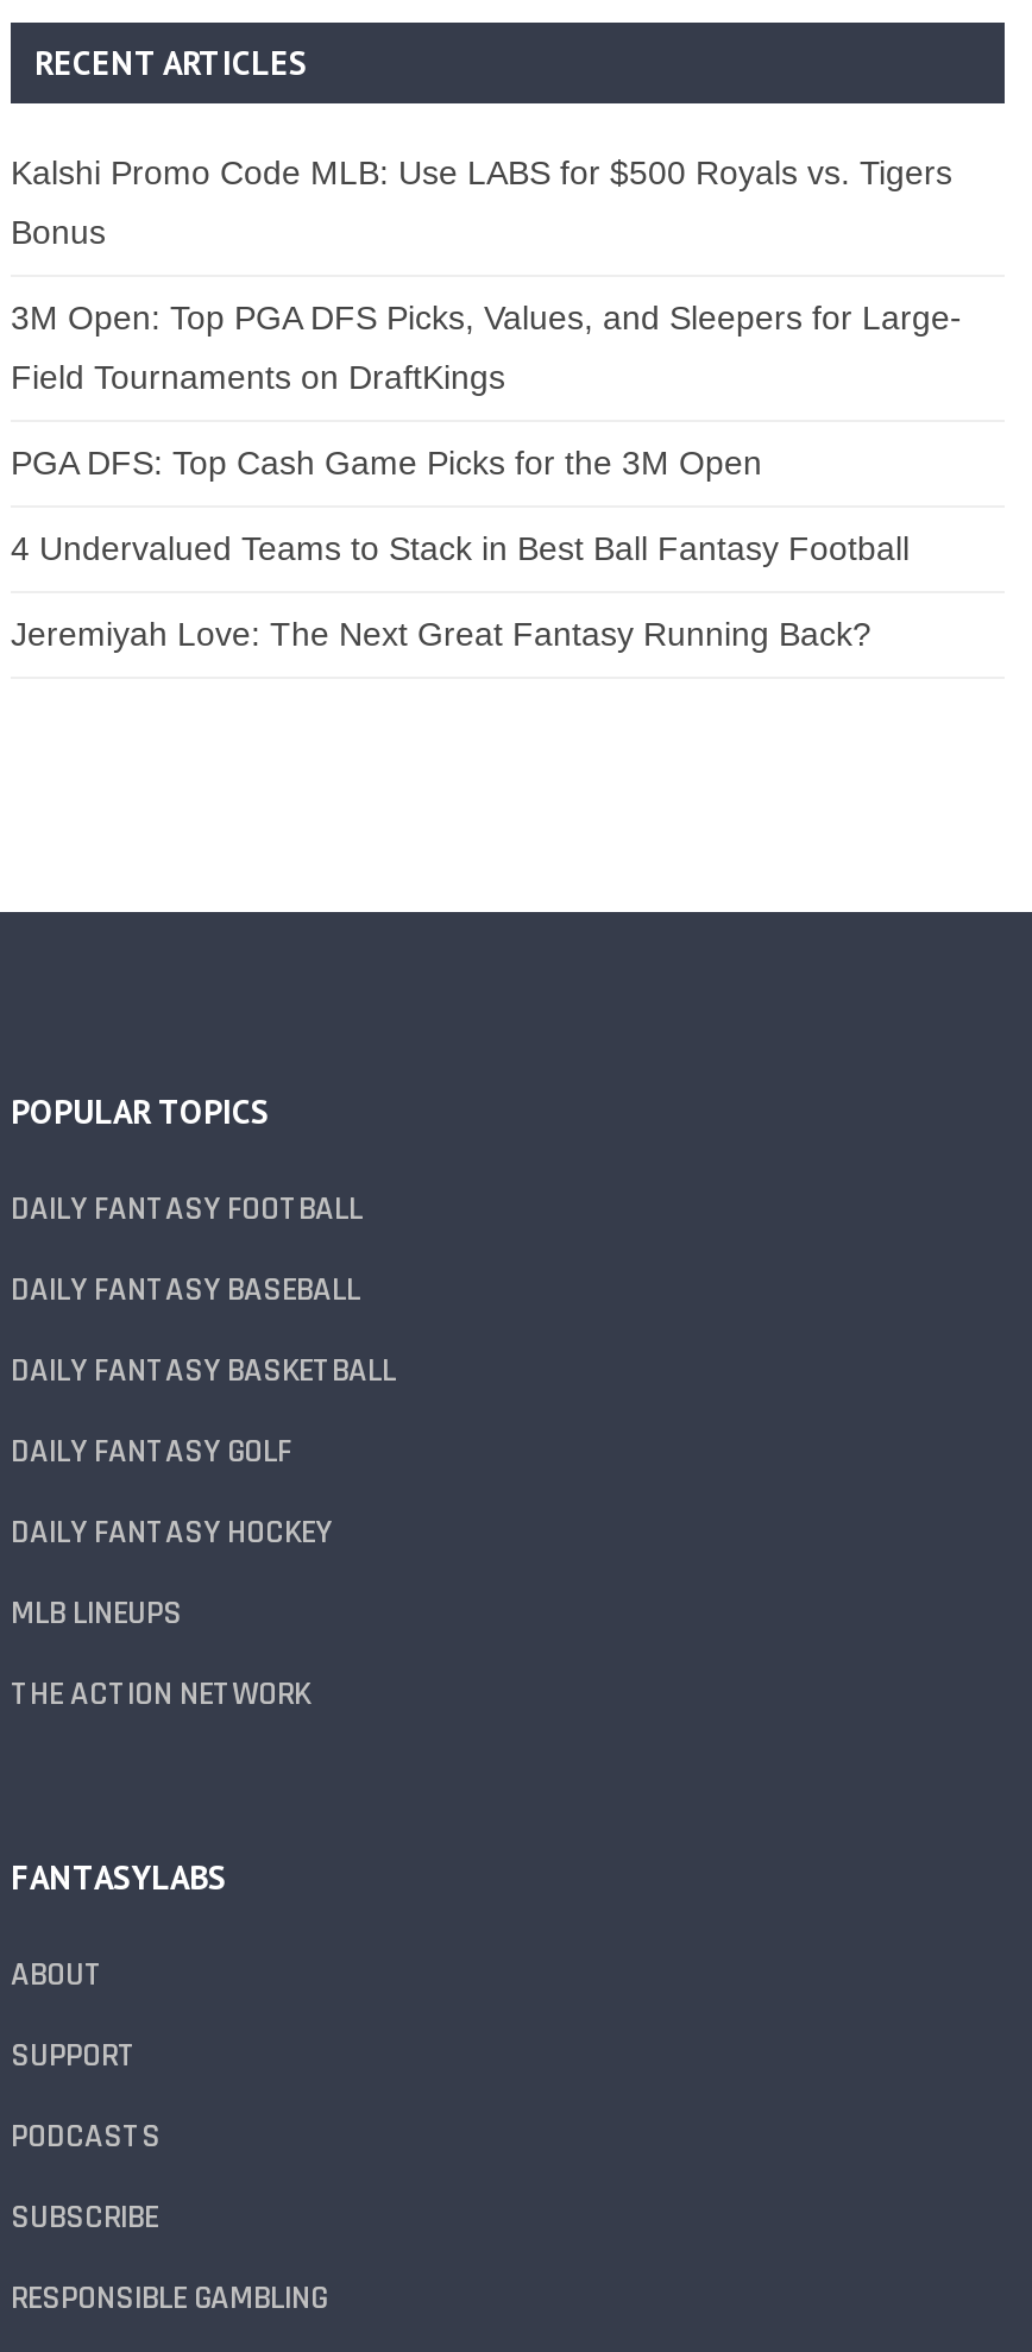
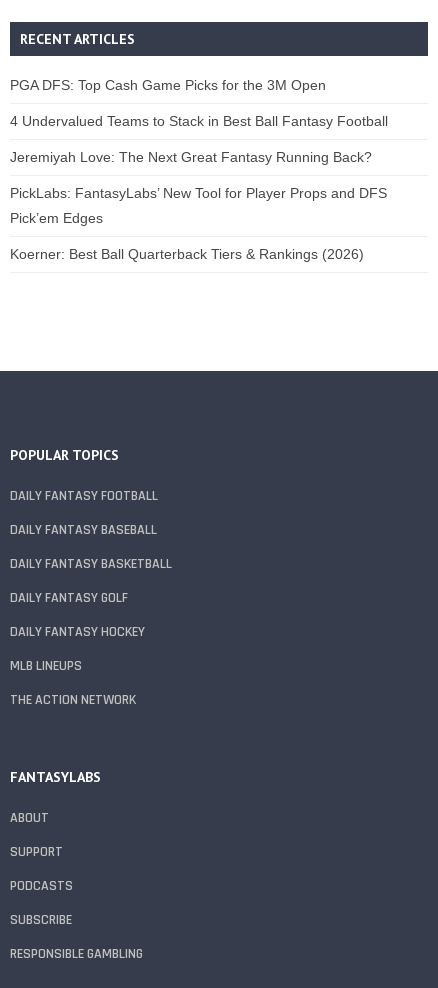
- Kalshi Promo Code MLB: Use LABS for $500 Royals vs. Tigers
- Bonus
- 3M Open: Top PGA DFS Picks, Values, and Sleepers for Large-
- Field Tournaments on DraftKings

moved up: PGA DFS: Top Cash Game Picks for the 3M Open | 4 Undervalued Teams to Stack in Best Ball Fantasy Football | Jeremiyah Love: The Next Great Fantasy Running Back?

+ PickLabs: FantasyLabs’ New Tool for Player Props and DFS
+ Pick’em Edges
+ Koerner: Best Ball Quarterback Tiers & Rankings (2026)
